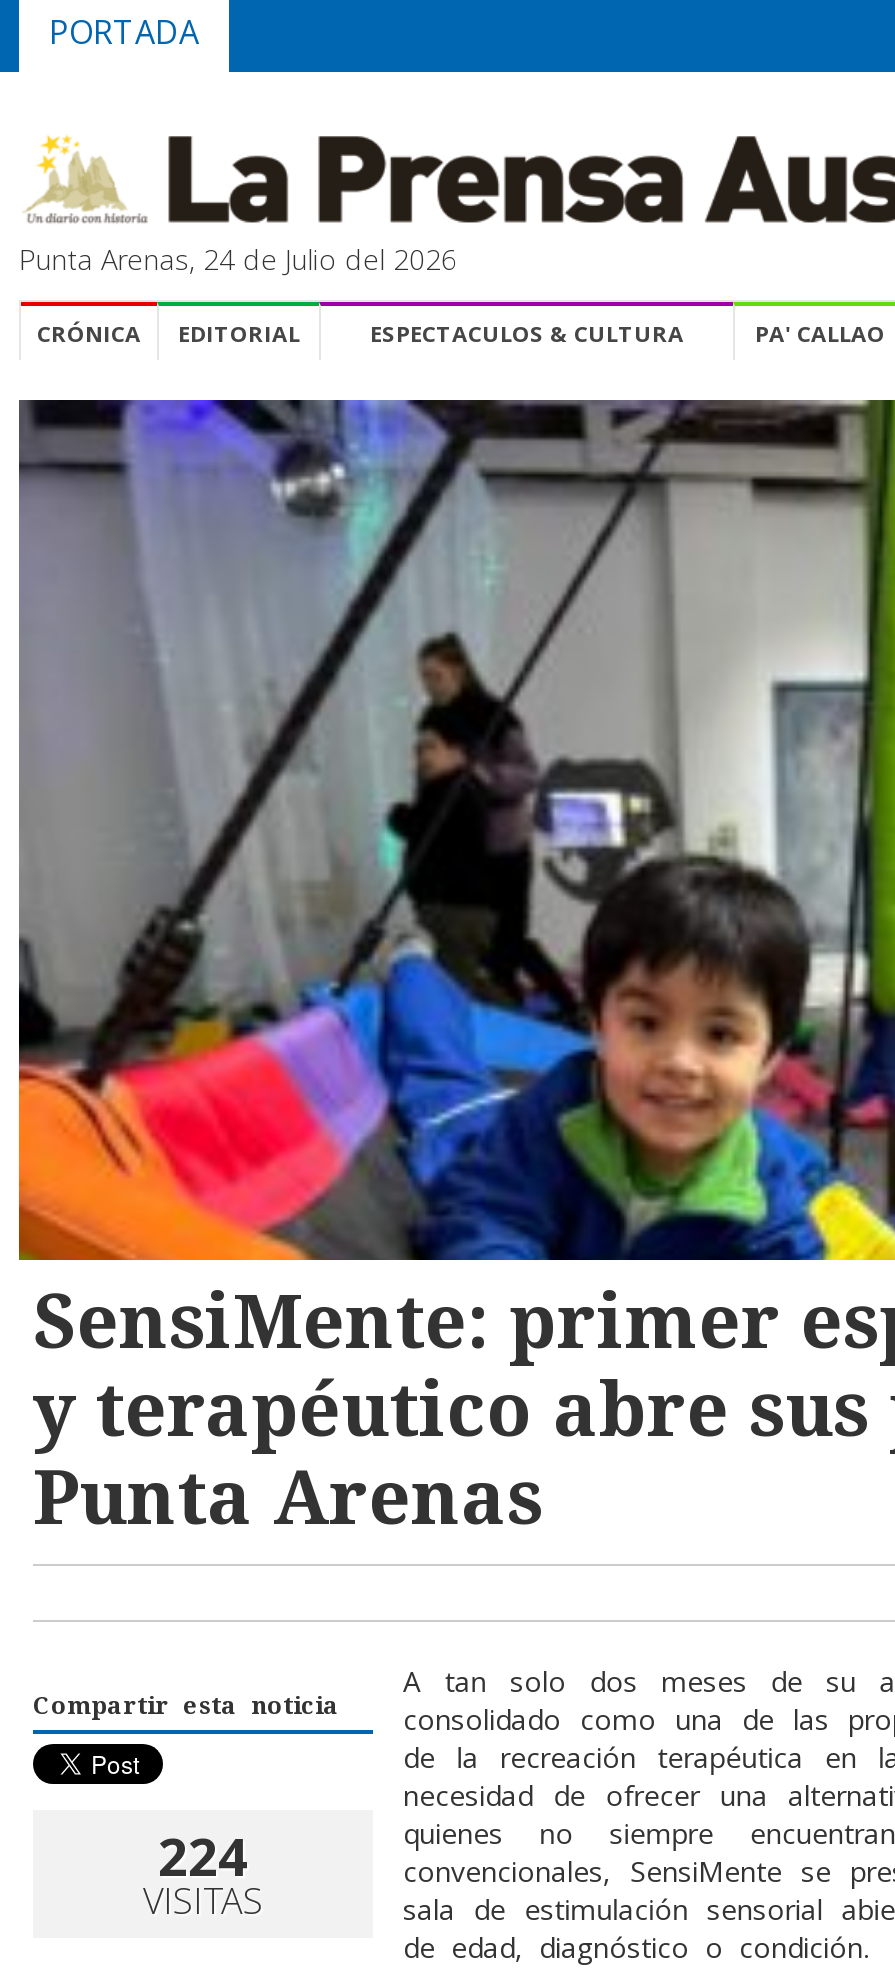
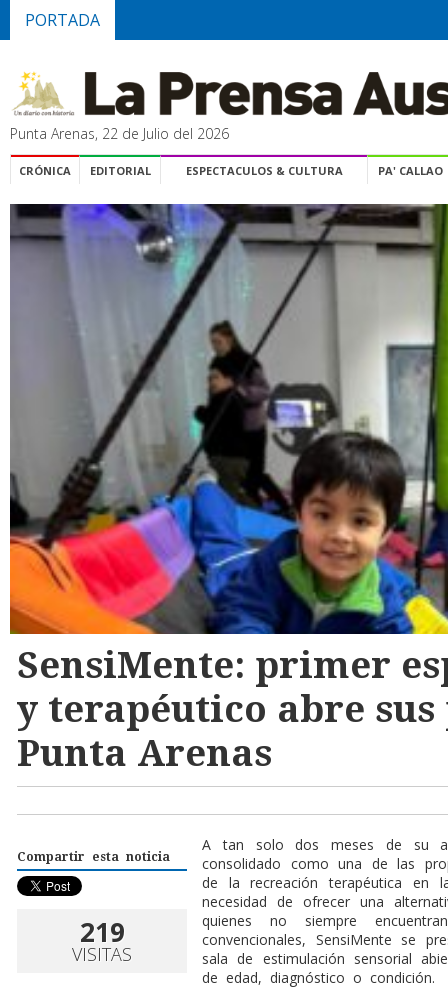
- Punta Arenas, 24 de Julio del 2026
+ Punta Arenas, 22 de Julio del 2026

- 224
+ 219
